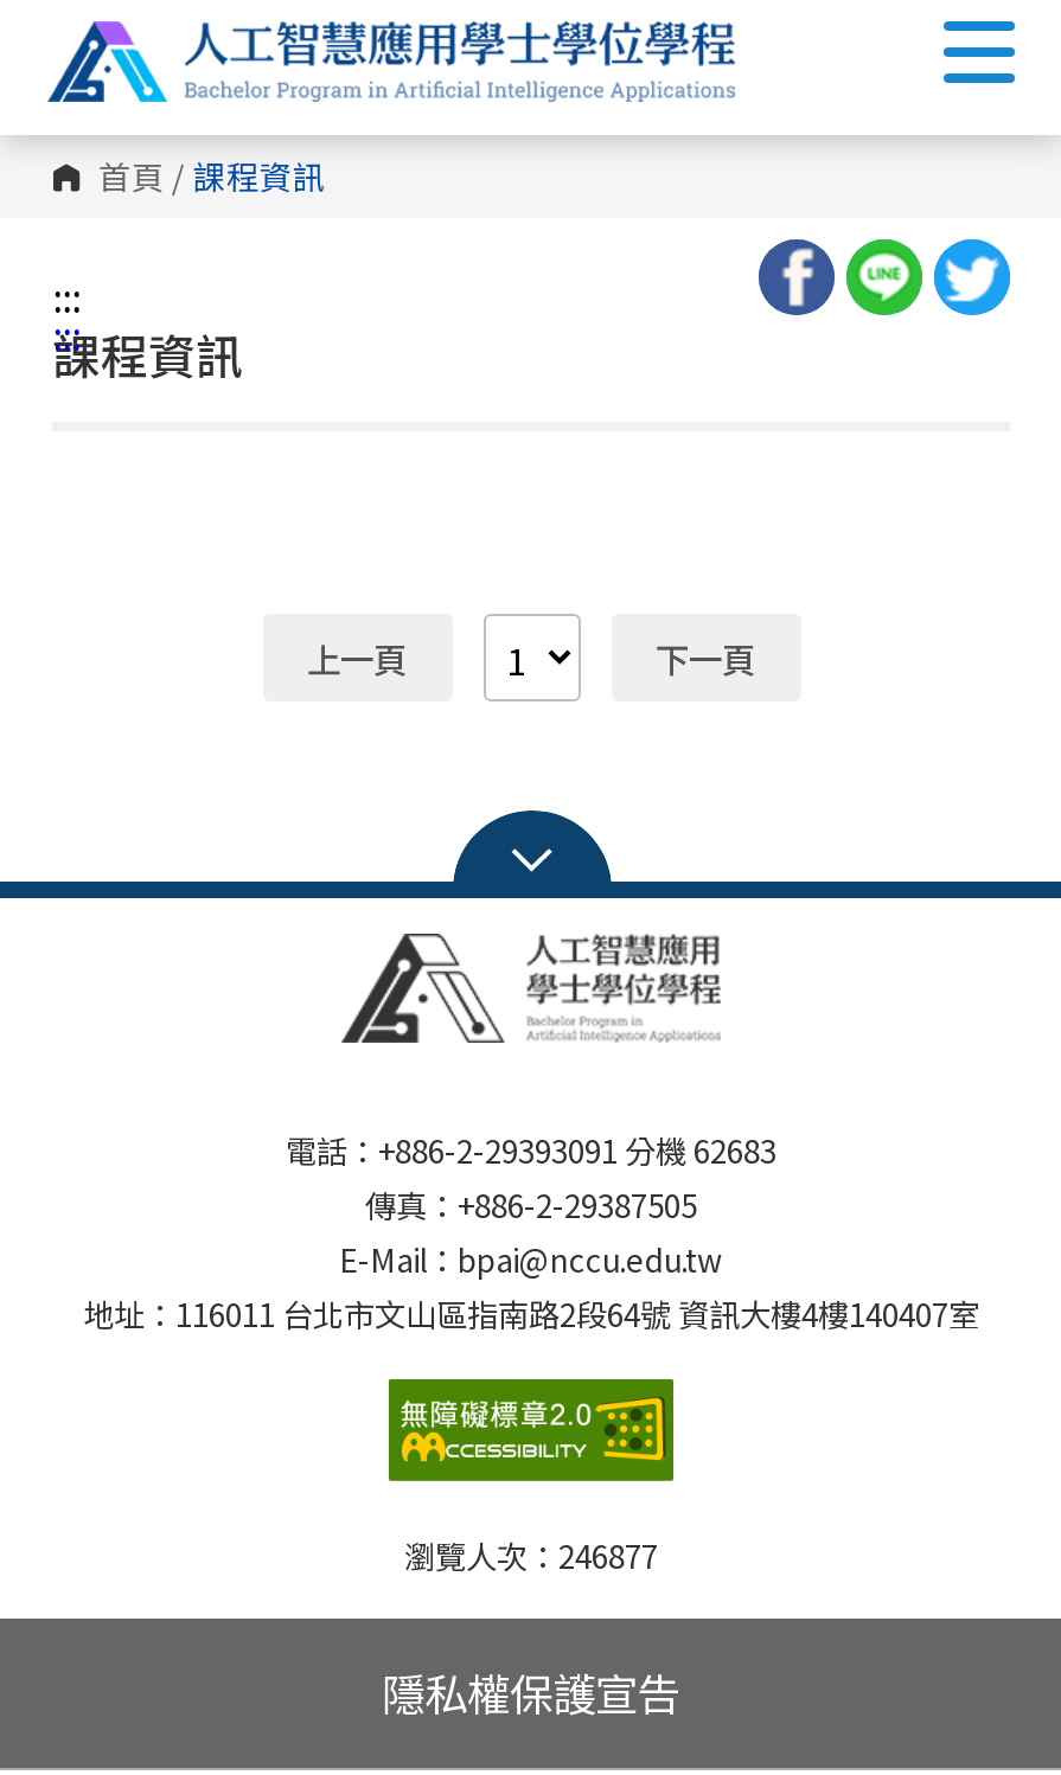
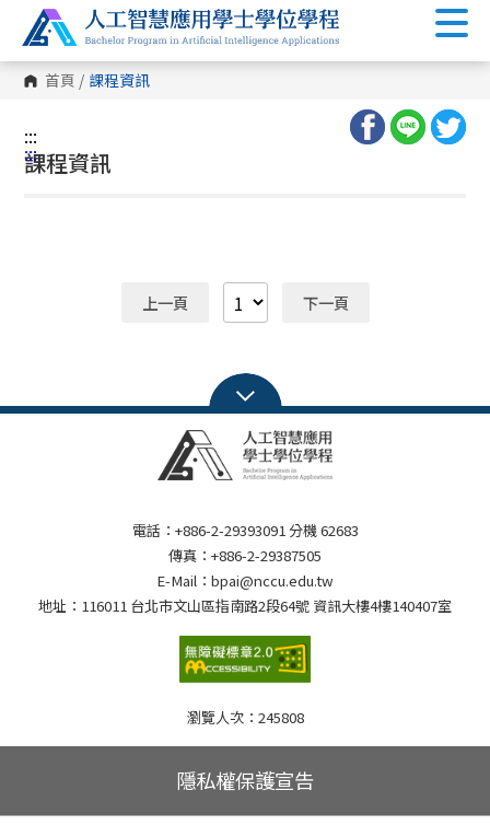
- 瀏覽人次：246877
+ 瀏覽人次：245808
